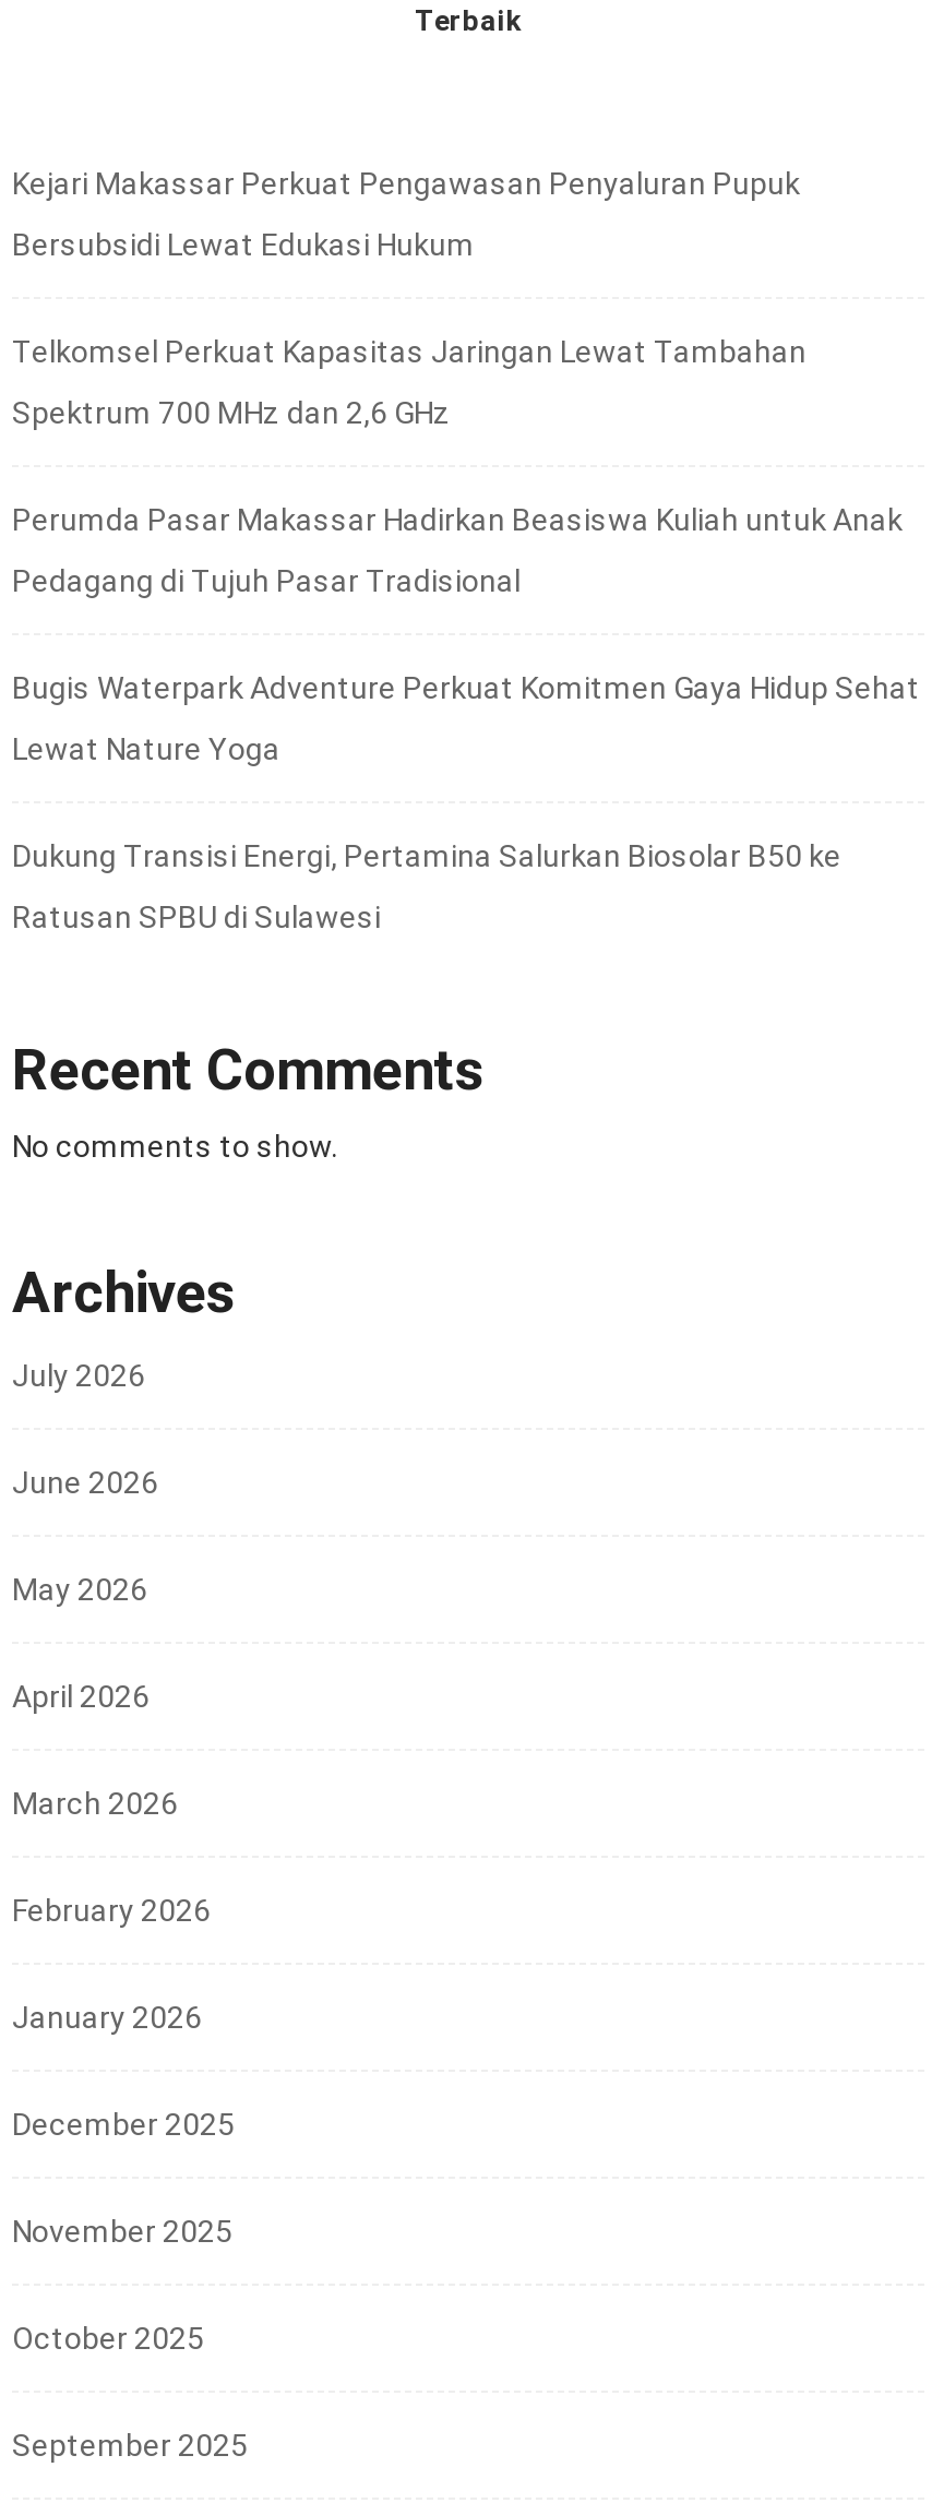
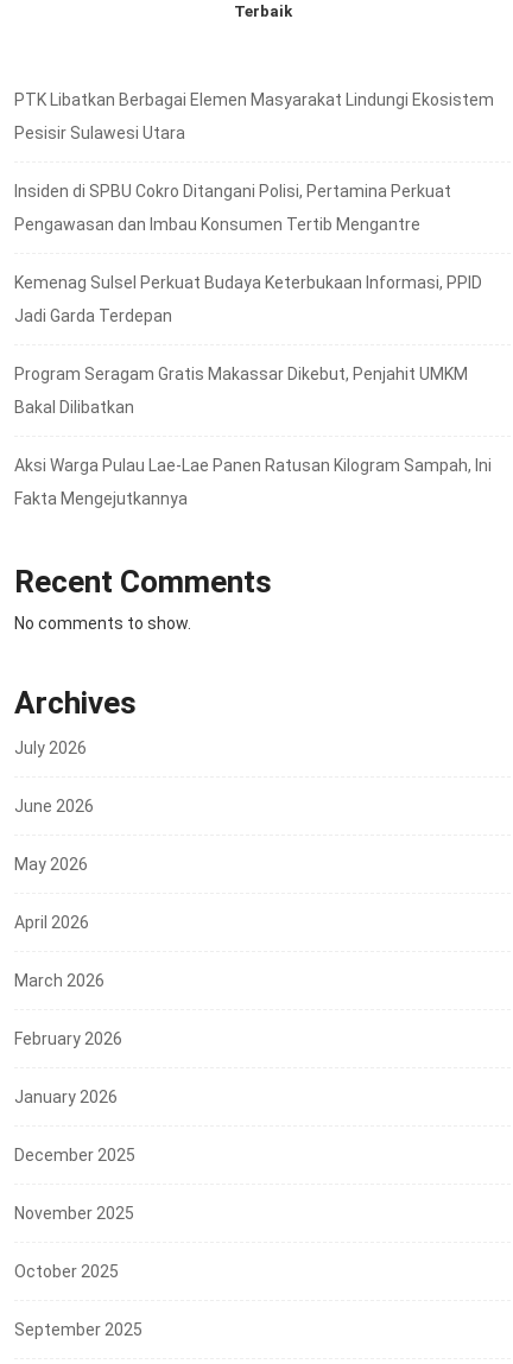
- Kejari Makassar Perkuat Pengawasan Penyaluran Pupuk
+ PTK Libatkan Berbagai Elemen Masyarakat Lindungi Ekosistem

- Bersubsidi Lewat Edukasi Hukum
+ Pesisir Sulawesi Utara

- Telkomsel Perkuat Kapasitas Jaringan Lewat Tambahan
+ Insiden di SPBU Cokro Ditangani Polisi, Pertamina Perkuat

- Spektrum 700 MHz dan 2,6 GHz
+ Pengawasan dan Imbau Konsumen Tertib Mengantre

- Perumda Pasar Makassar Hadirkan Beasiswa Kuliah untuk Anak
+ Kemenag Sulsel Perkuat Budaya Keterbukaan Informasi, PPID

- Pedagang di Tujuh Pasar Tradisional
+ Jadi Garda Terdepan

- Bugis Waterpark Adventure Perkuat Komitmen Gaya Hidup Sehat
+ Program Seragam Gratis Makassar Dikebut, Penjahit UMKM

- Lewat Nature Yoga
+ Bakal Dilibatkan

- Dukung Transisi Energi, Pertamina Salurkan Biosolar B50 ke
+ Aksi Warga Pulau Lae-Lae Panen Ratusan Kilogram Sampah, Ini

- Ratusan SPBU di Sulawesi
+ Fakta Mengejutkannya
